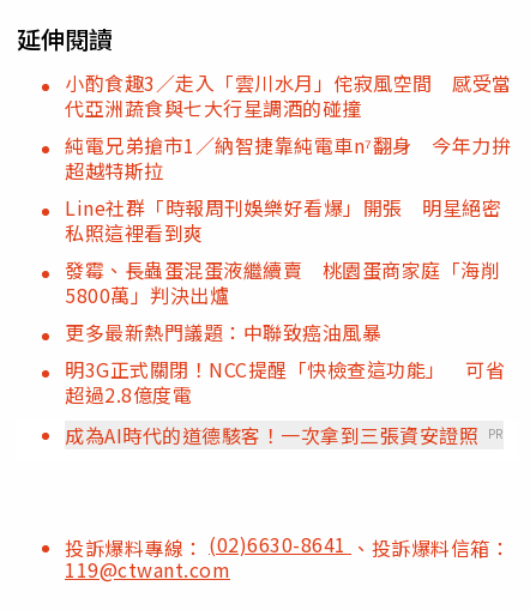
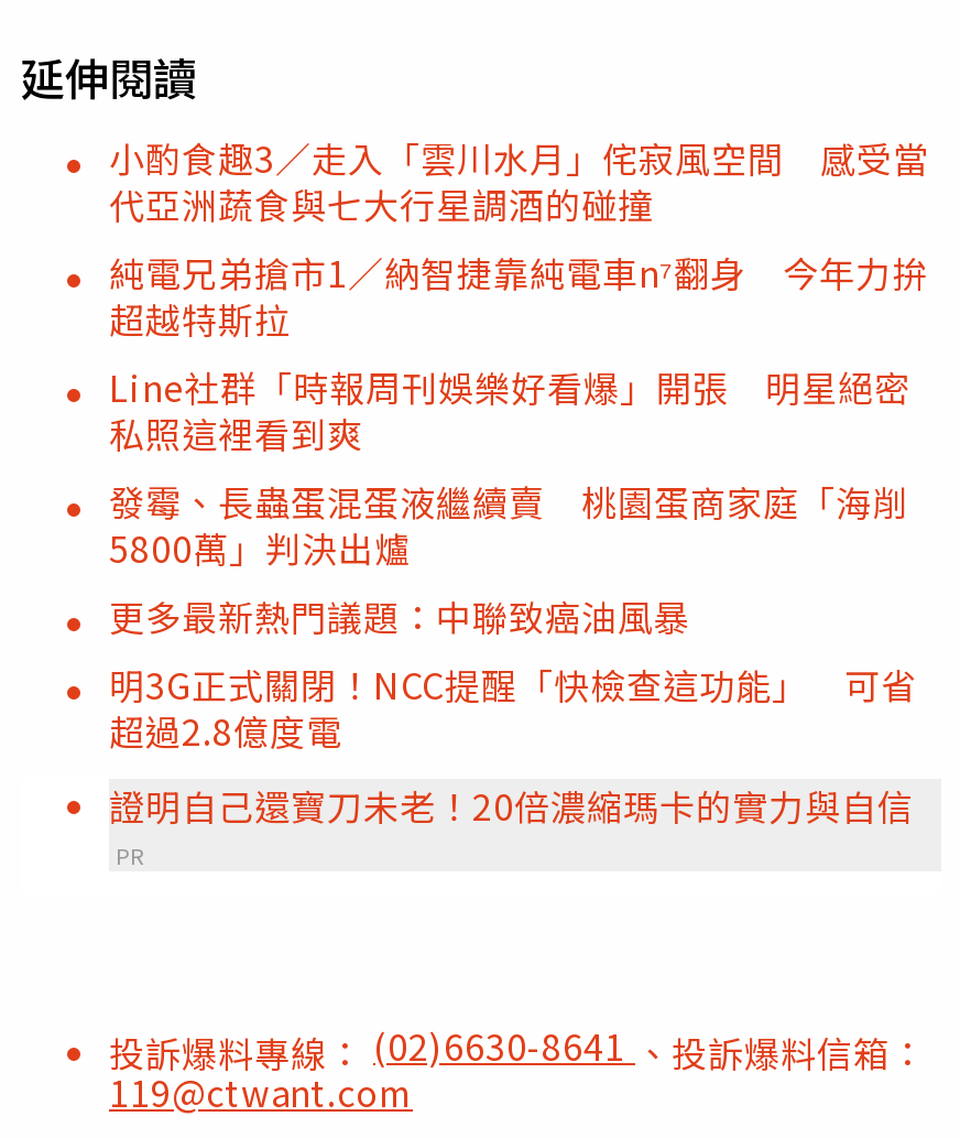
- 成為AI時代的道德駭客！一次拿到三張資安證照 PR
+ 證明自己還寶刀未老！20倍濃縮瑪卡的實力與自信
+ PR
